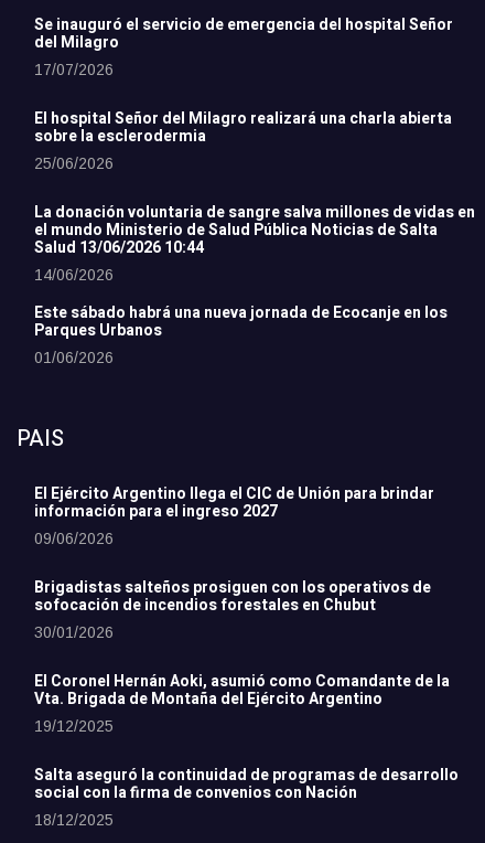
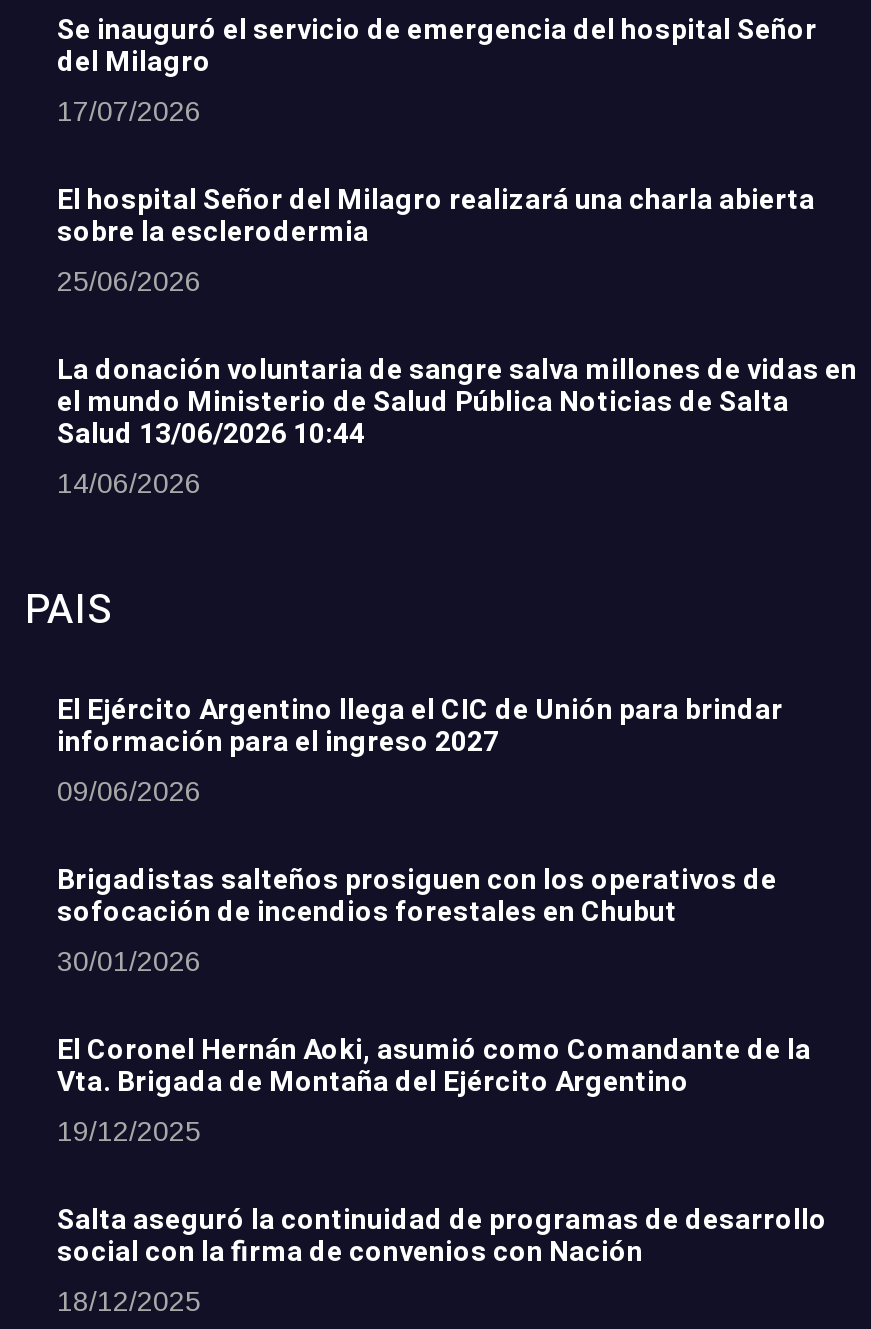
- Este sábado habrá una nueva jornada de Ecocanje en los
- Parques Urbanos
- 01/06/2026
